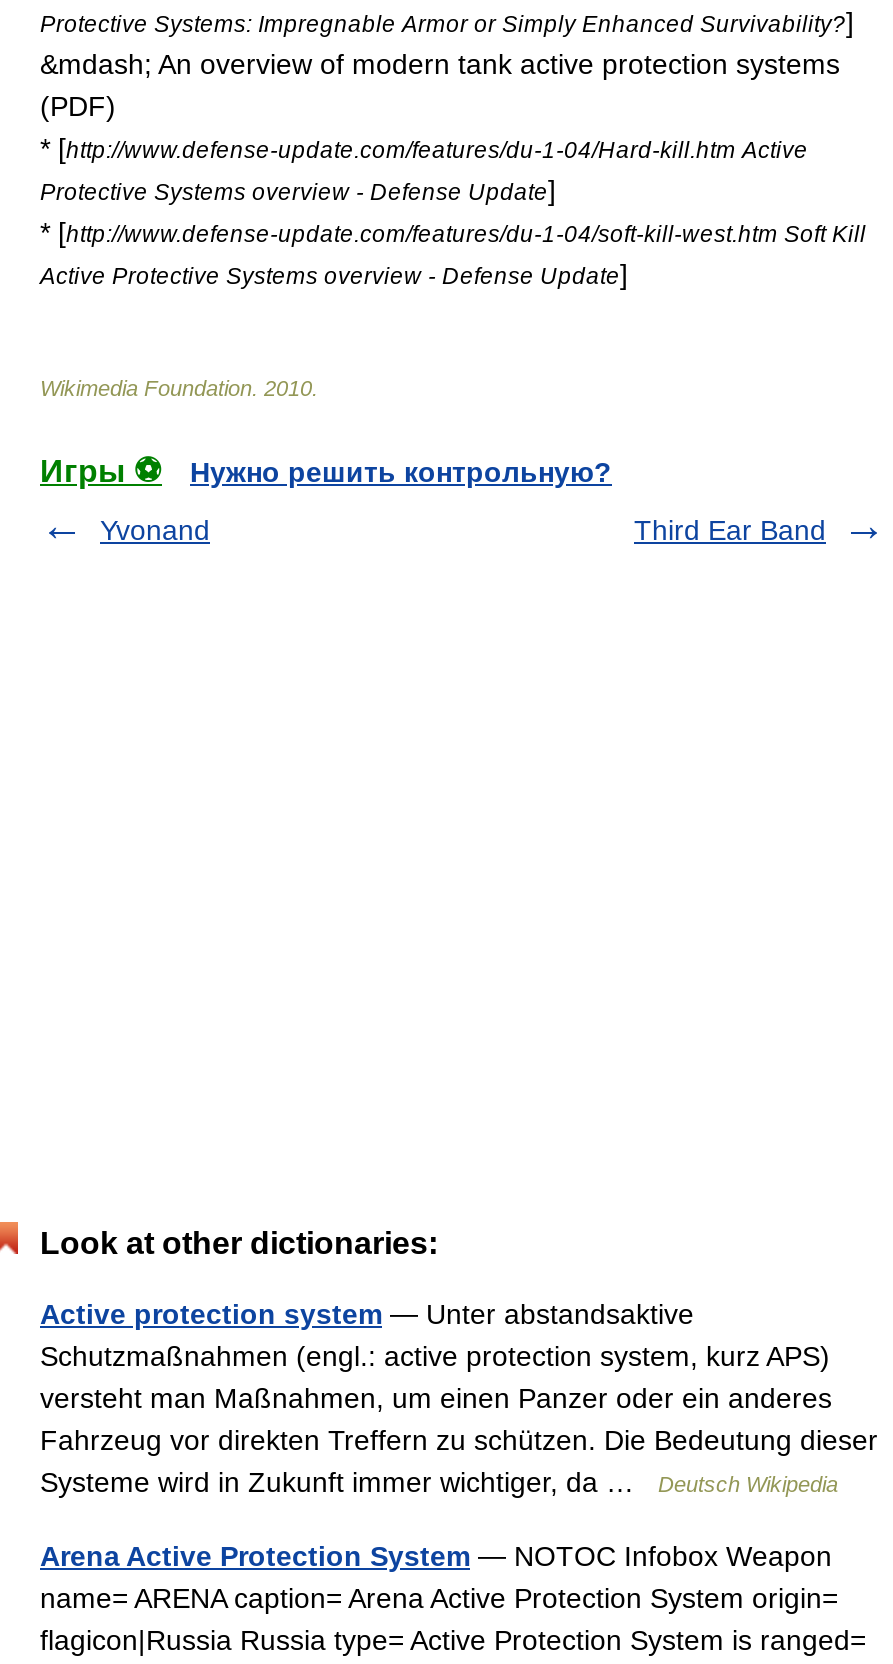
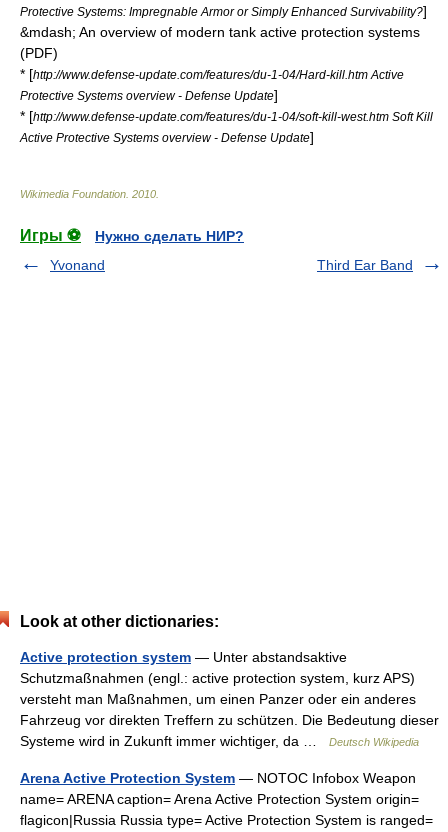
- Нужно решить контрольную?
+ Нужно сделать НИР?
